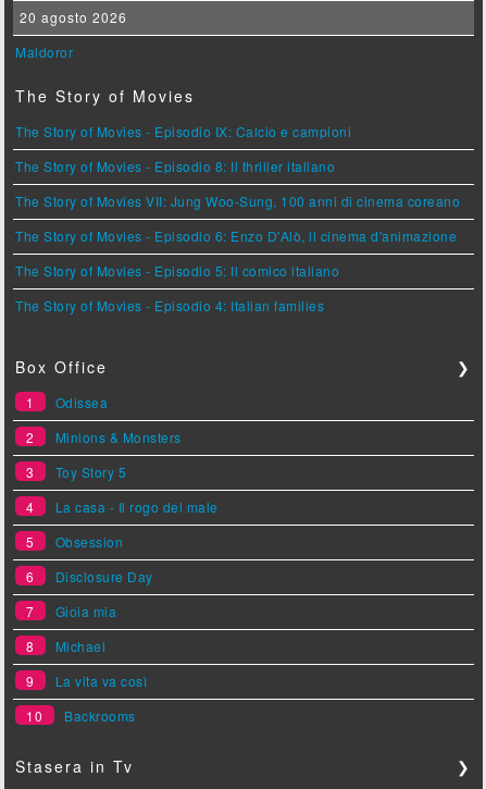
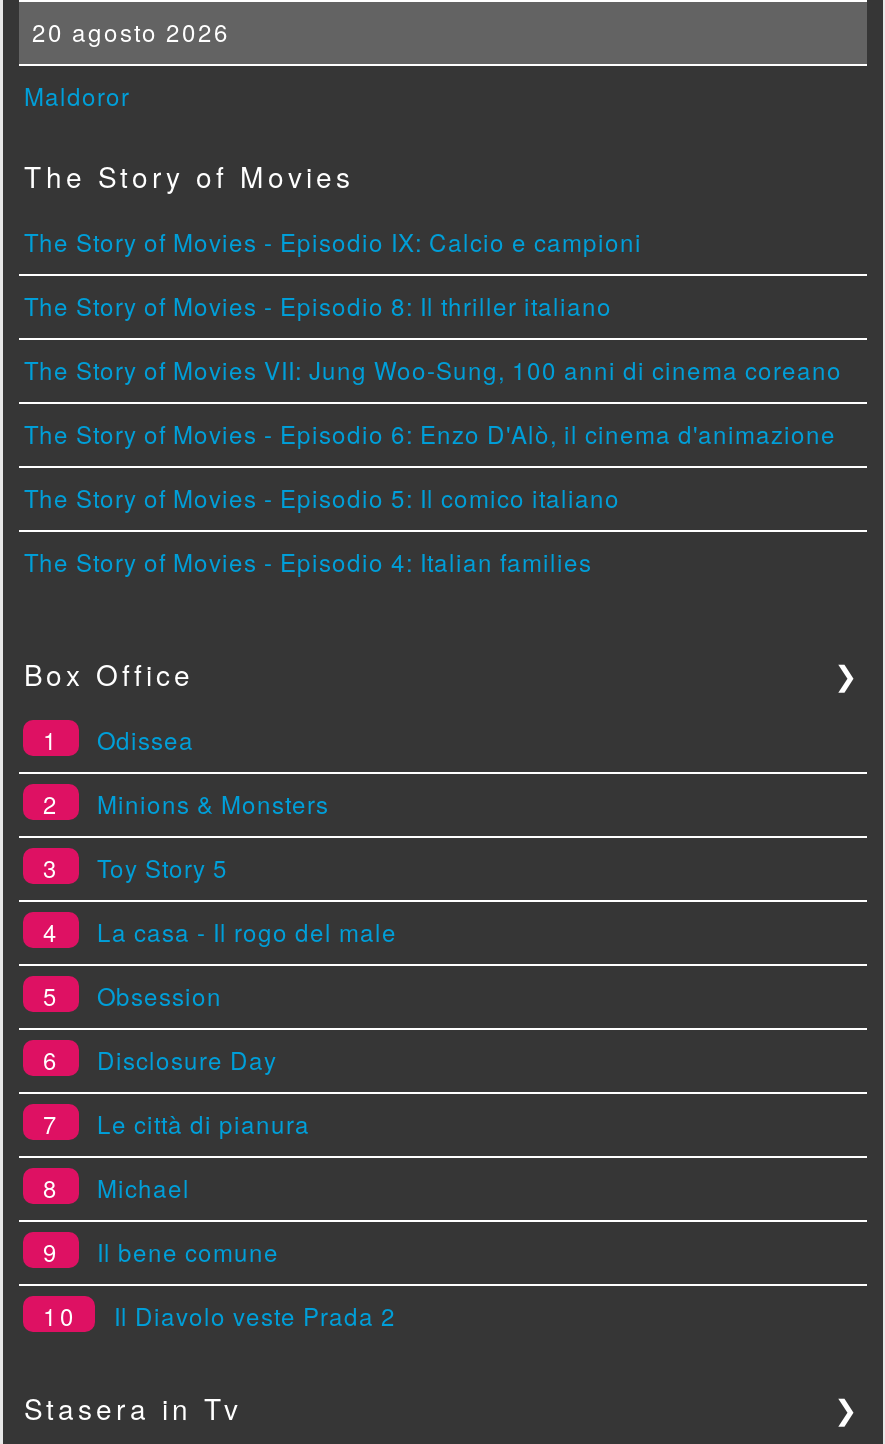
- Gioia mia
+ Le città di pianura

- La vita va così
+ Il bene comune

- Backrooms
+ Il Diavolo veste Prada 2
